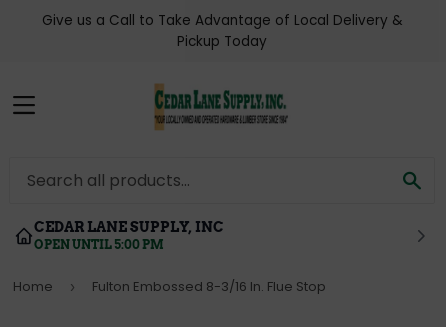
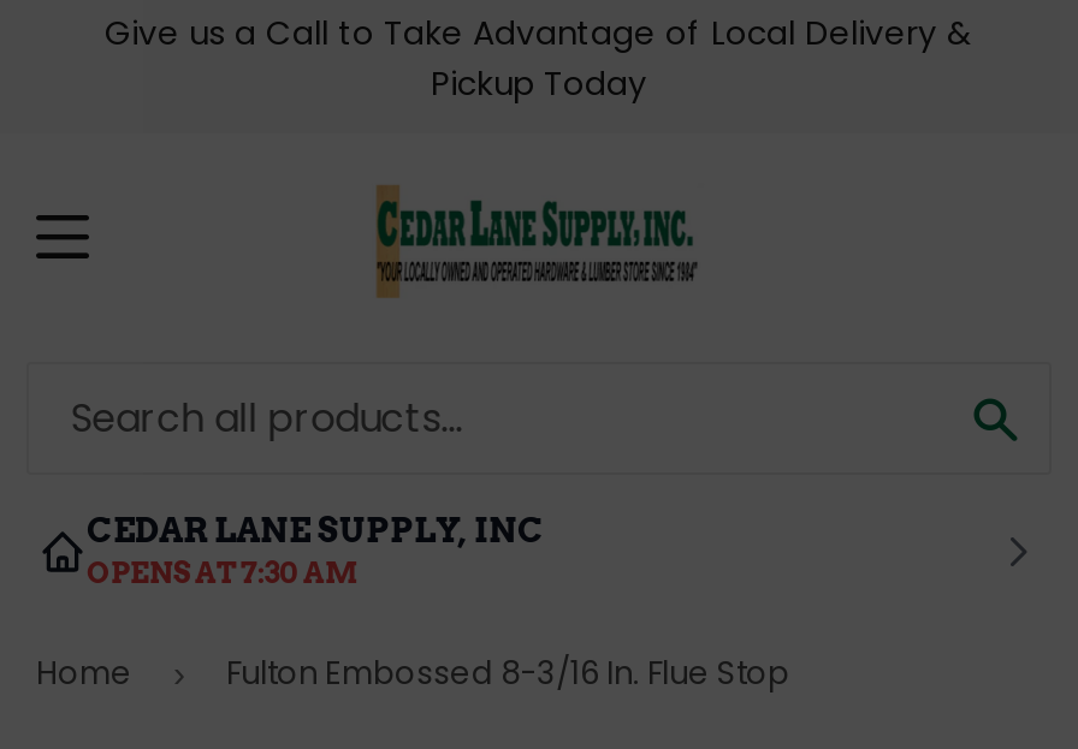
- OPEN UNTIL 5:00 PM
+ OPENS AT 7:30 AM
